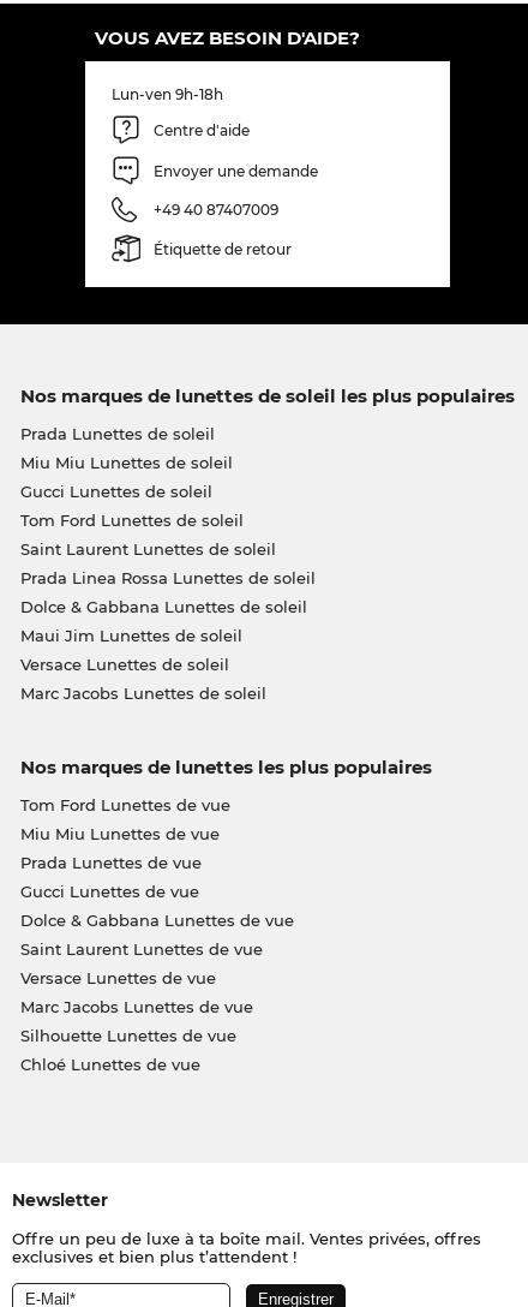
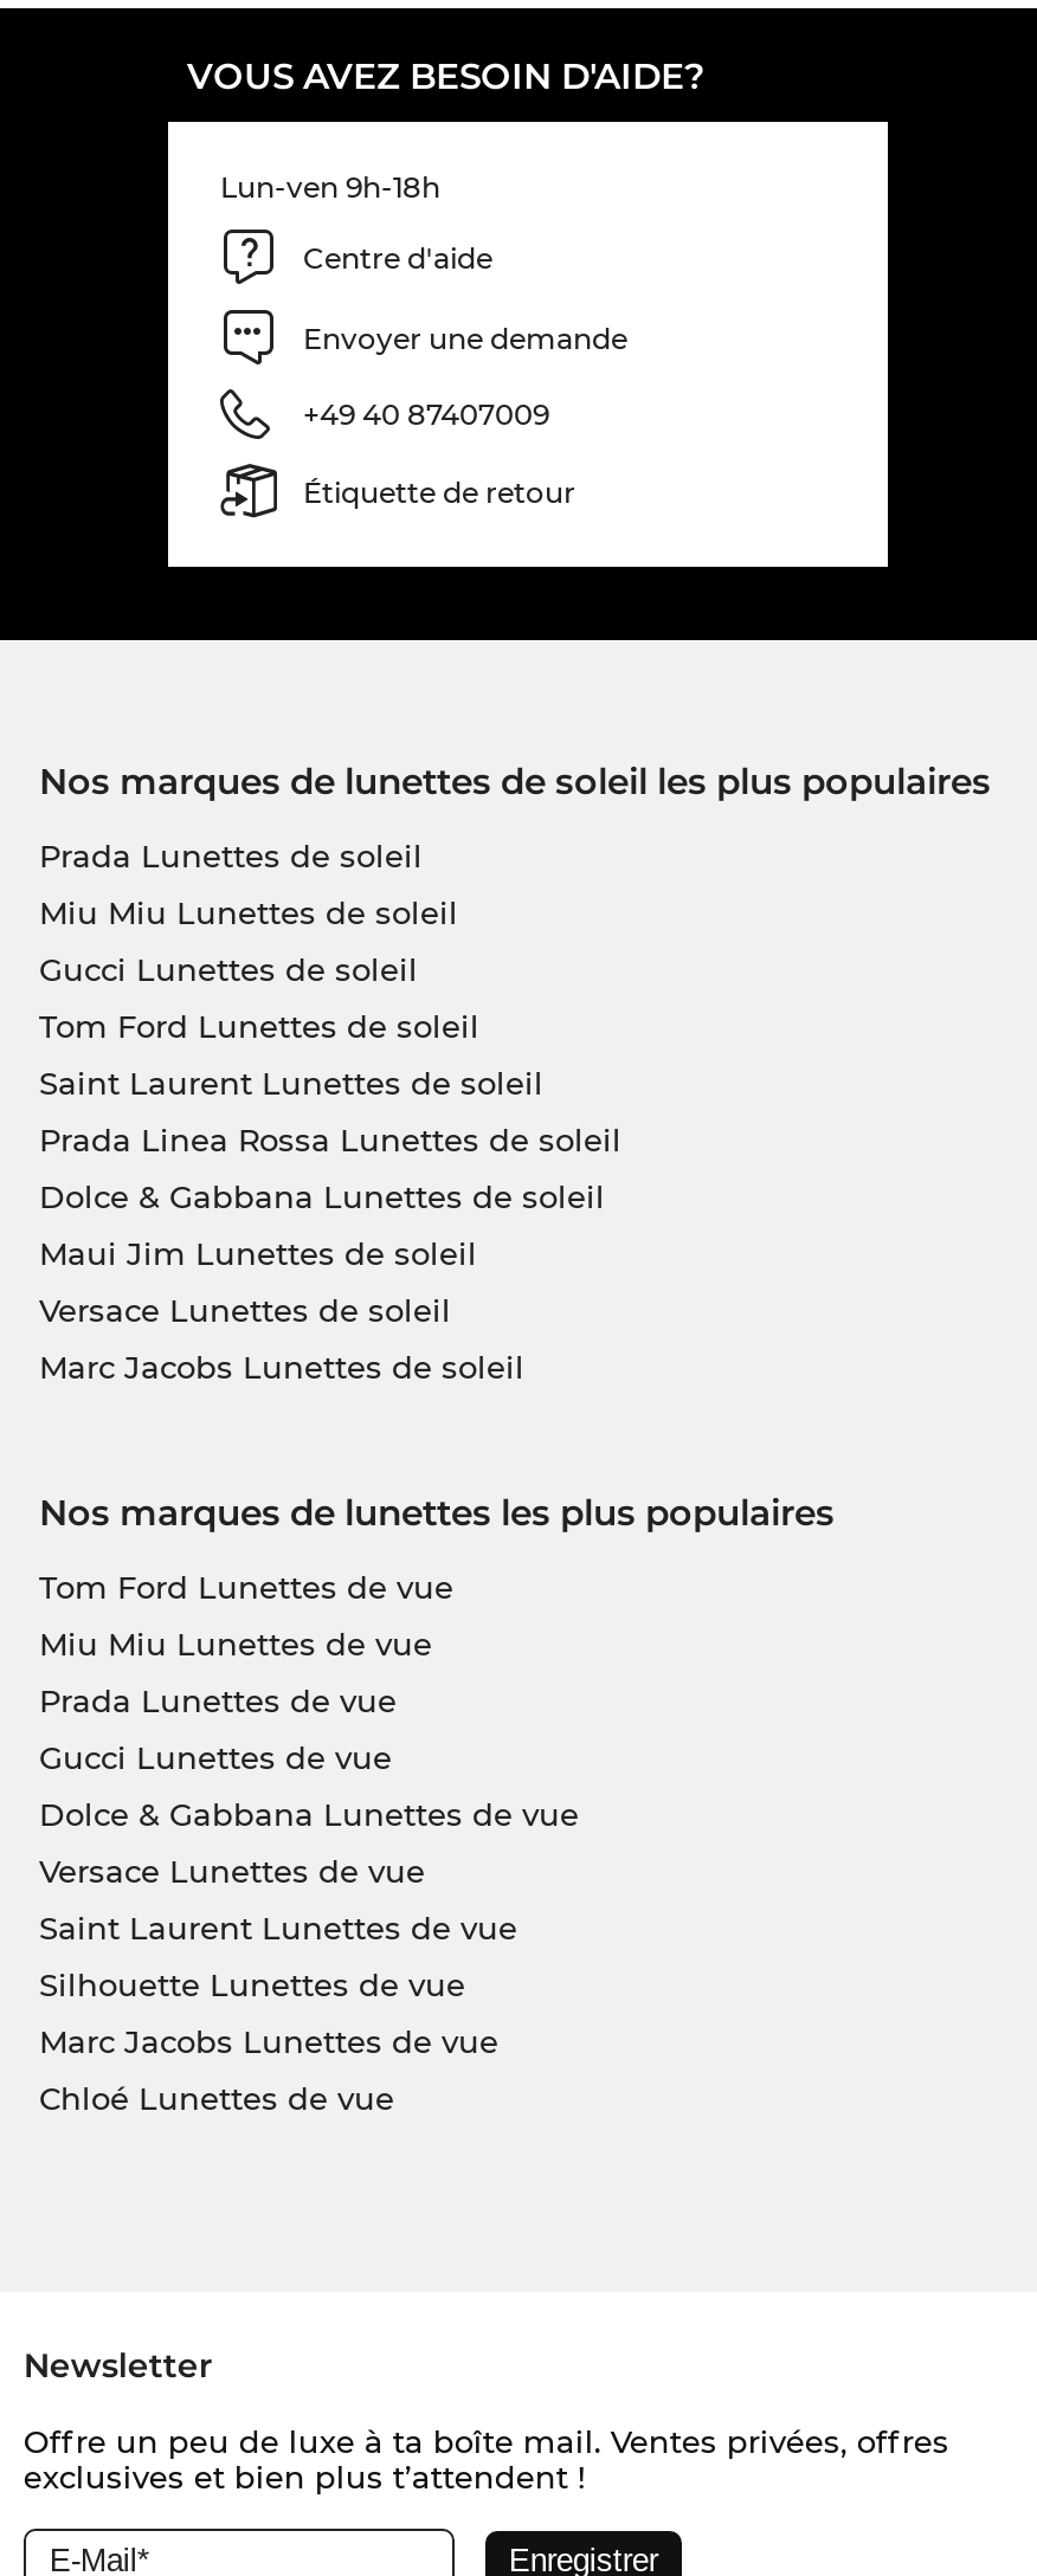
moved down: Saint Laurent Lunettes de vue

moved up: Versace Lunettes de vue

moved down: Marc Jacobs Lunettes de vue

moved up: Silhouette Lunettes de vue
